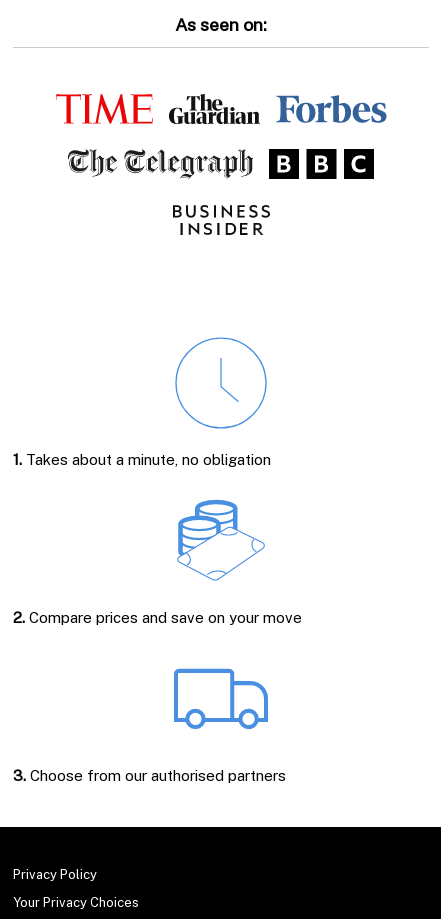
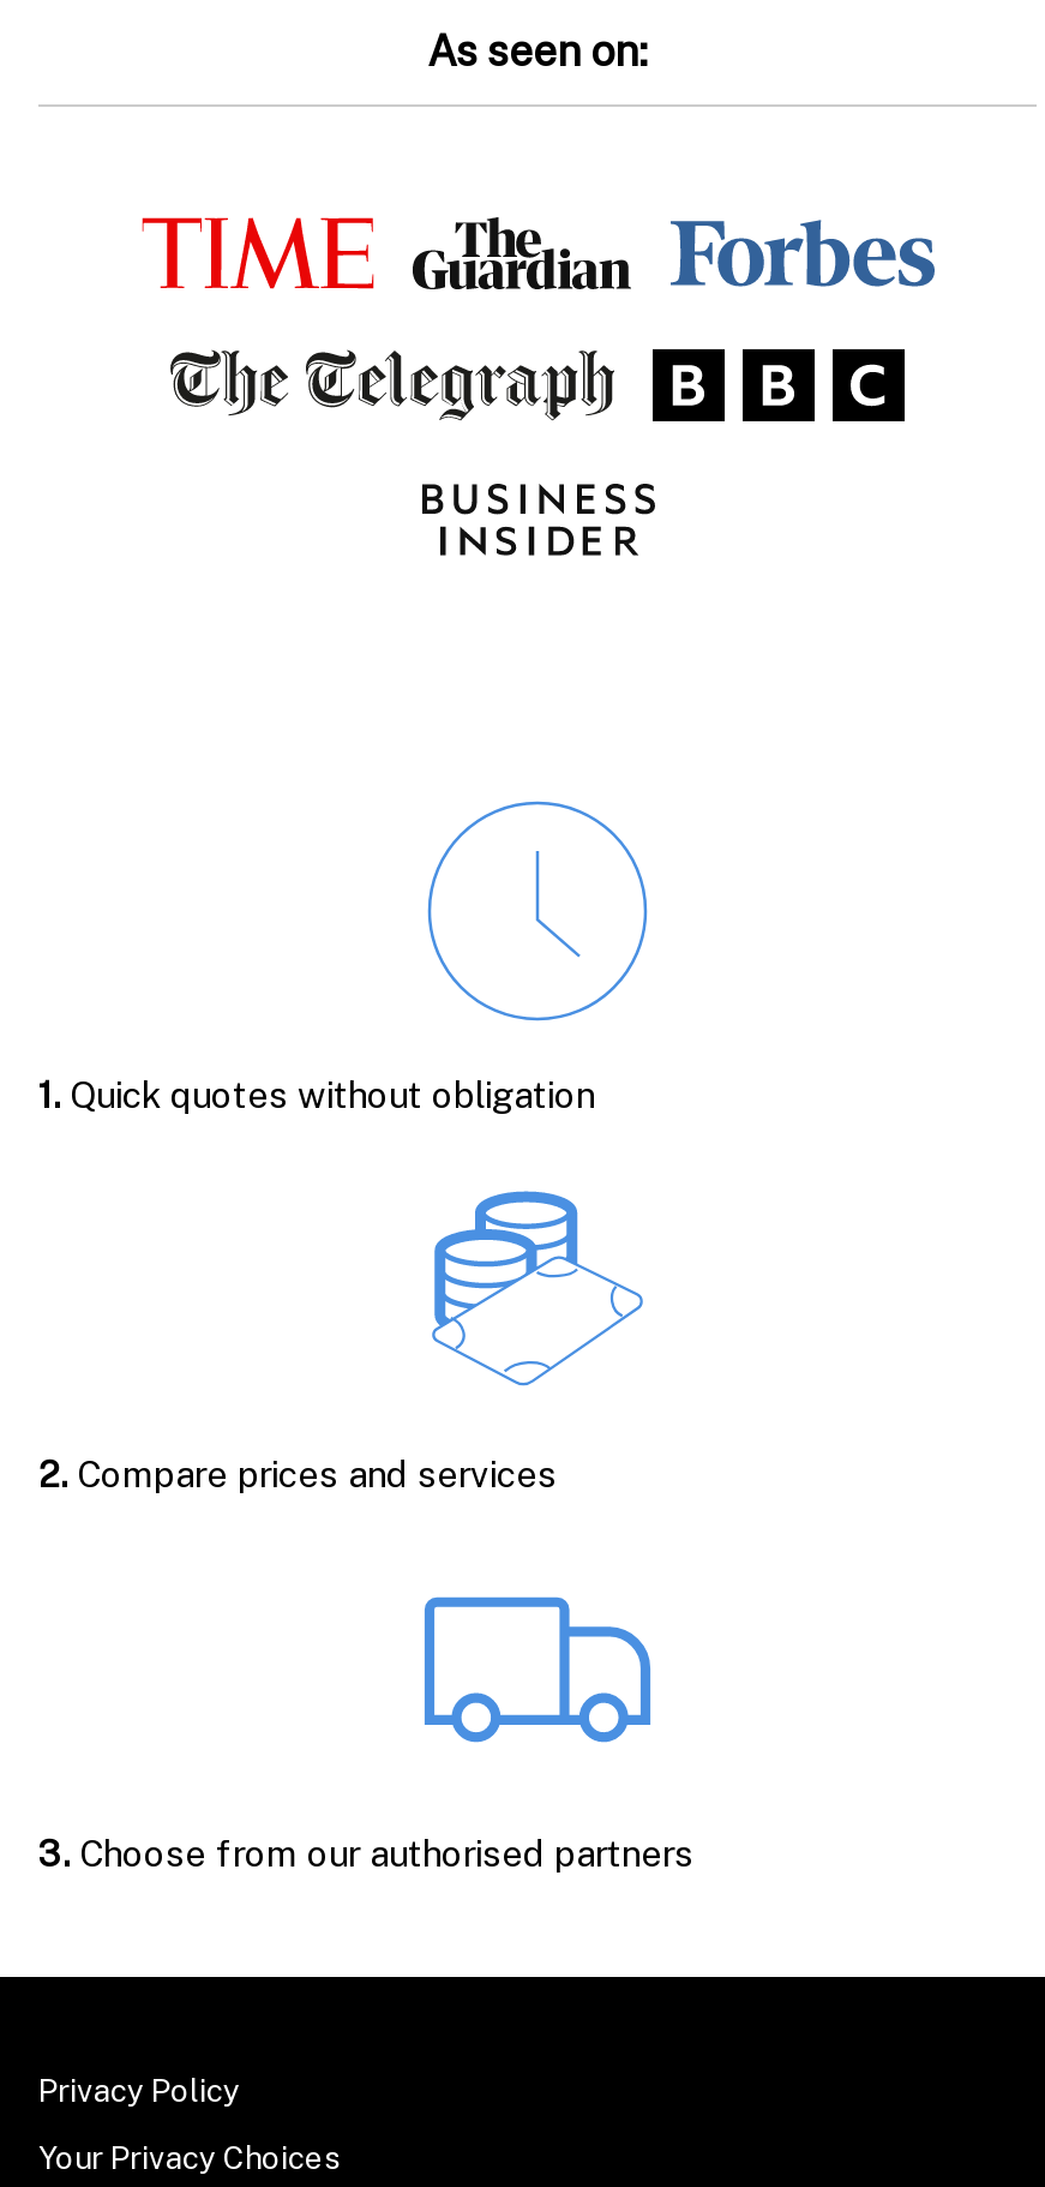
- 1. Takes about a minute, no obligation
+ 1. Quick quotes without obligation

- 2. Compare prices and save on your move
+ 2. Compare prices and services
